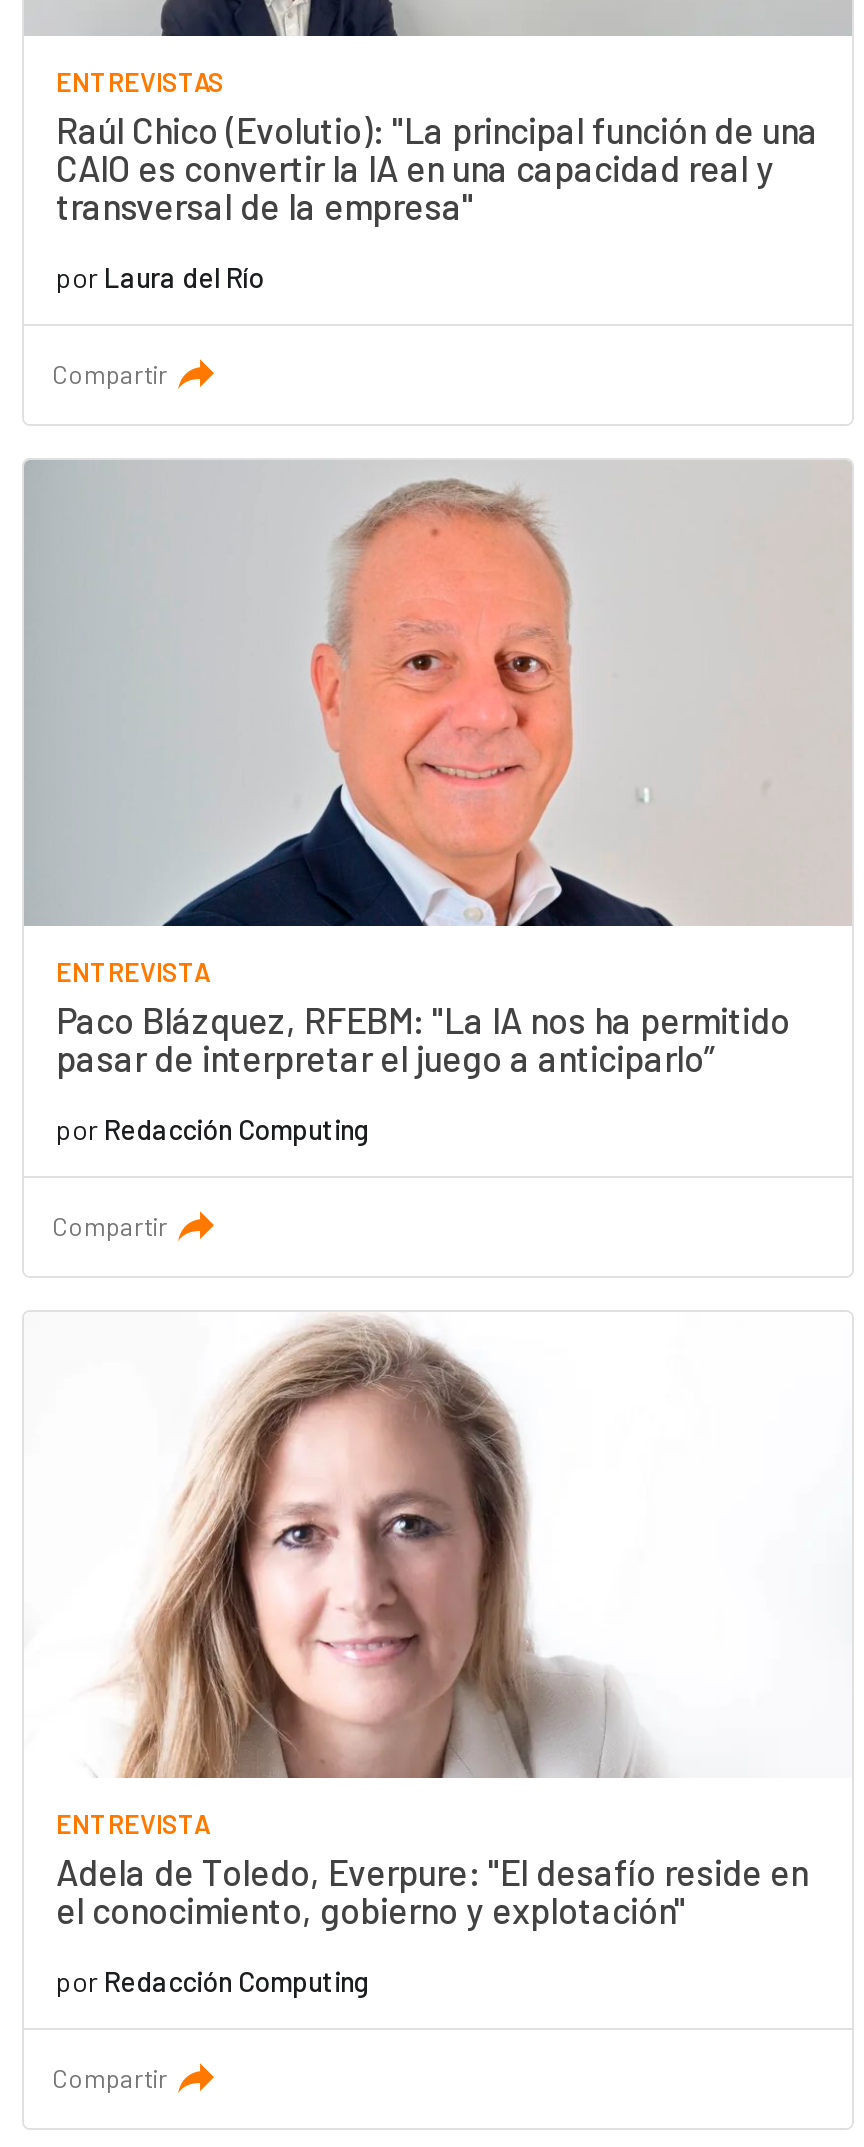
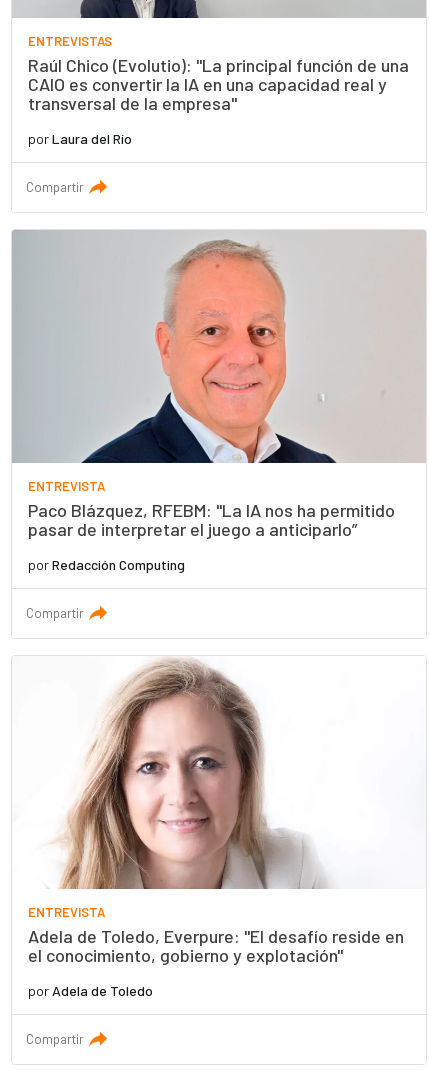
- por Redacción Computing
+ por Adela de Toledo
